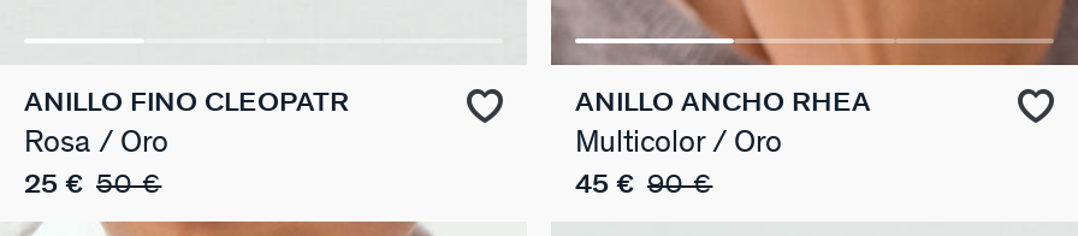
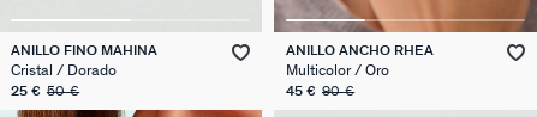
- ANILLO FINO CLEOPATR
- Rosa / Oro
+ ANILLO FINO MAHINA
+ Cristal / Dorado
